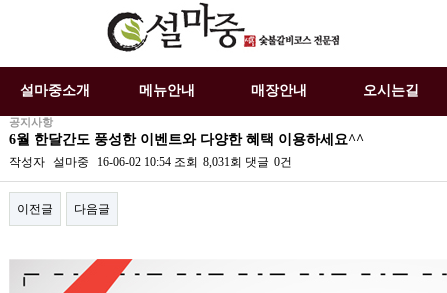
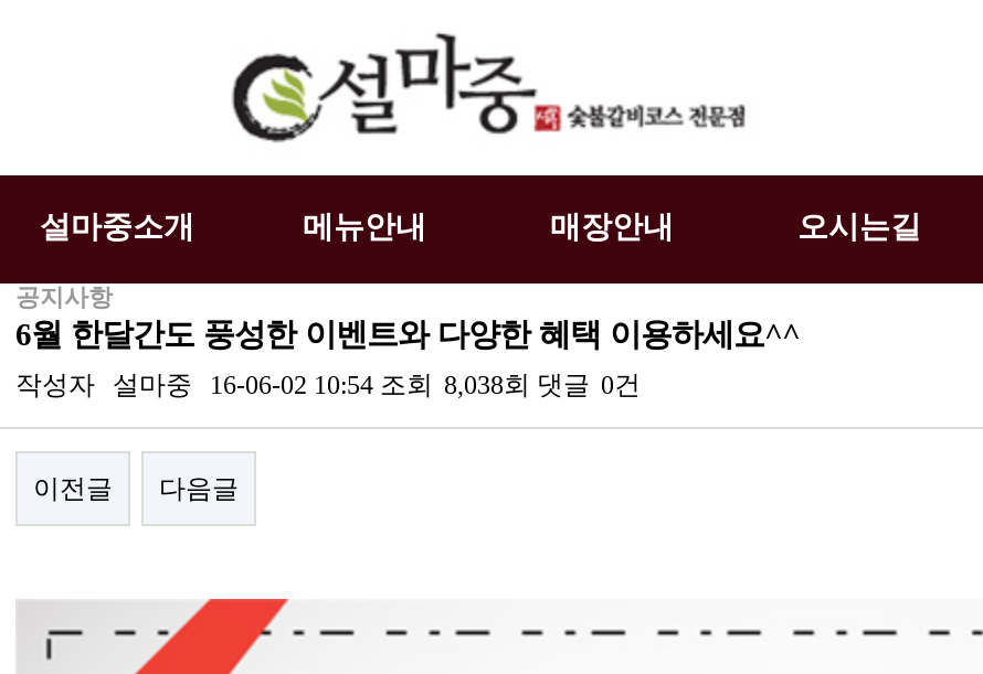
- 작성자 설마중 16-06-02 10:54 조회 8,031회 댓글 0건
+ 작성자 설마중 16-06-02 10:54 조회 8,038회 댓글 0건
